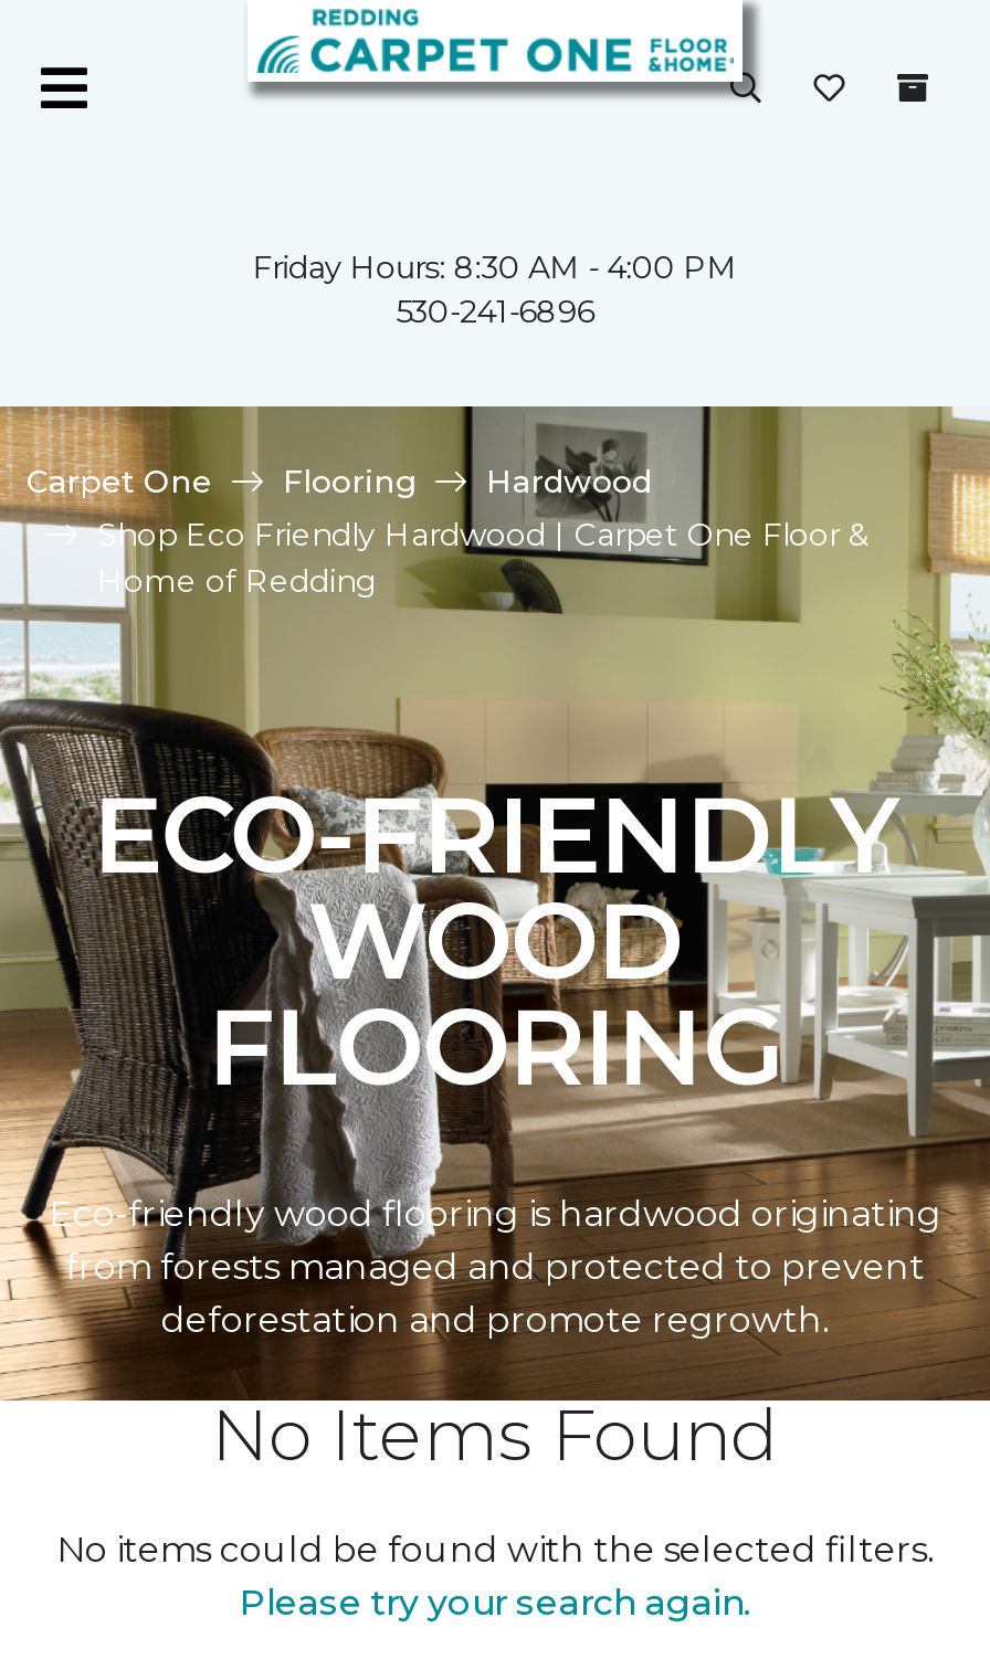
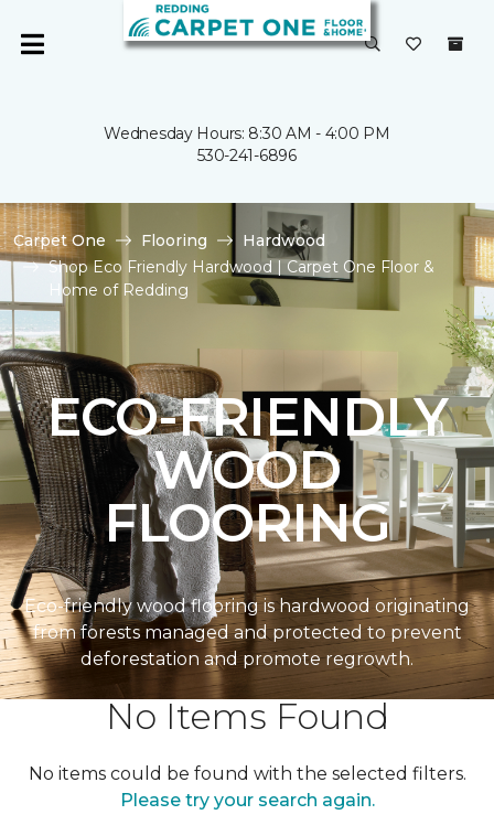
- Friday Hours: 8:30 AM - 4:00 PM
+ Wednesday Hours: 8:30 AM - 4:00 PM
